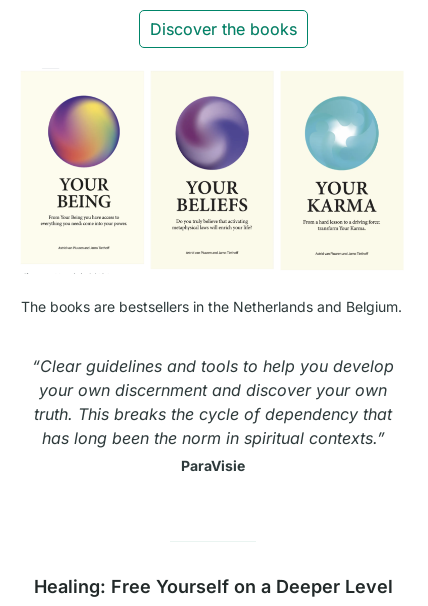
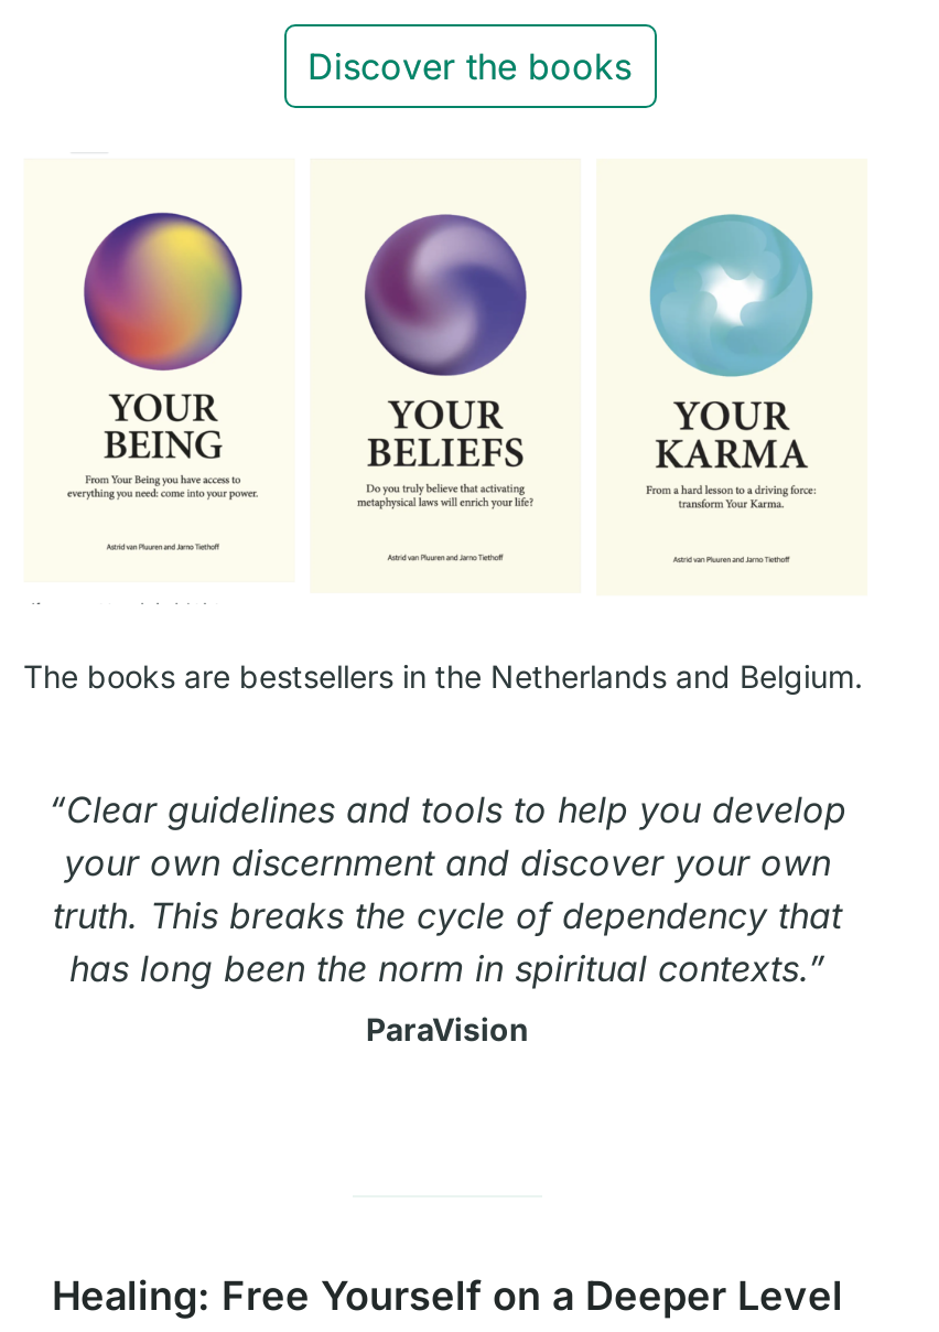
- ParaVisie
+ ParaVision
